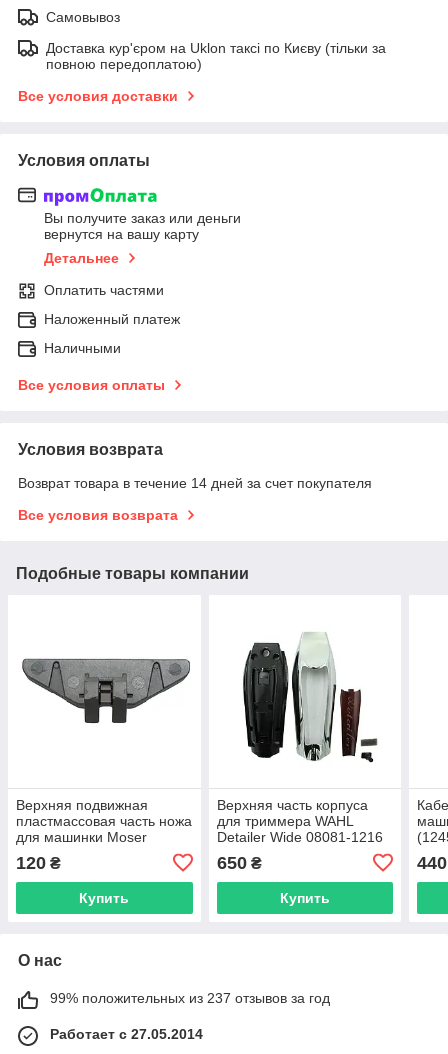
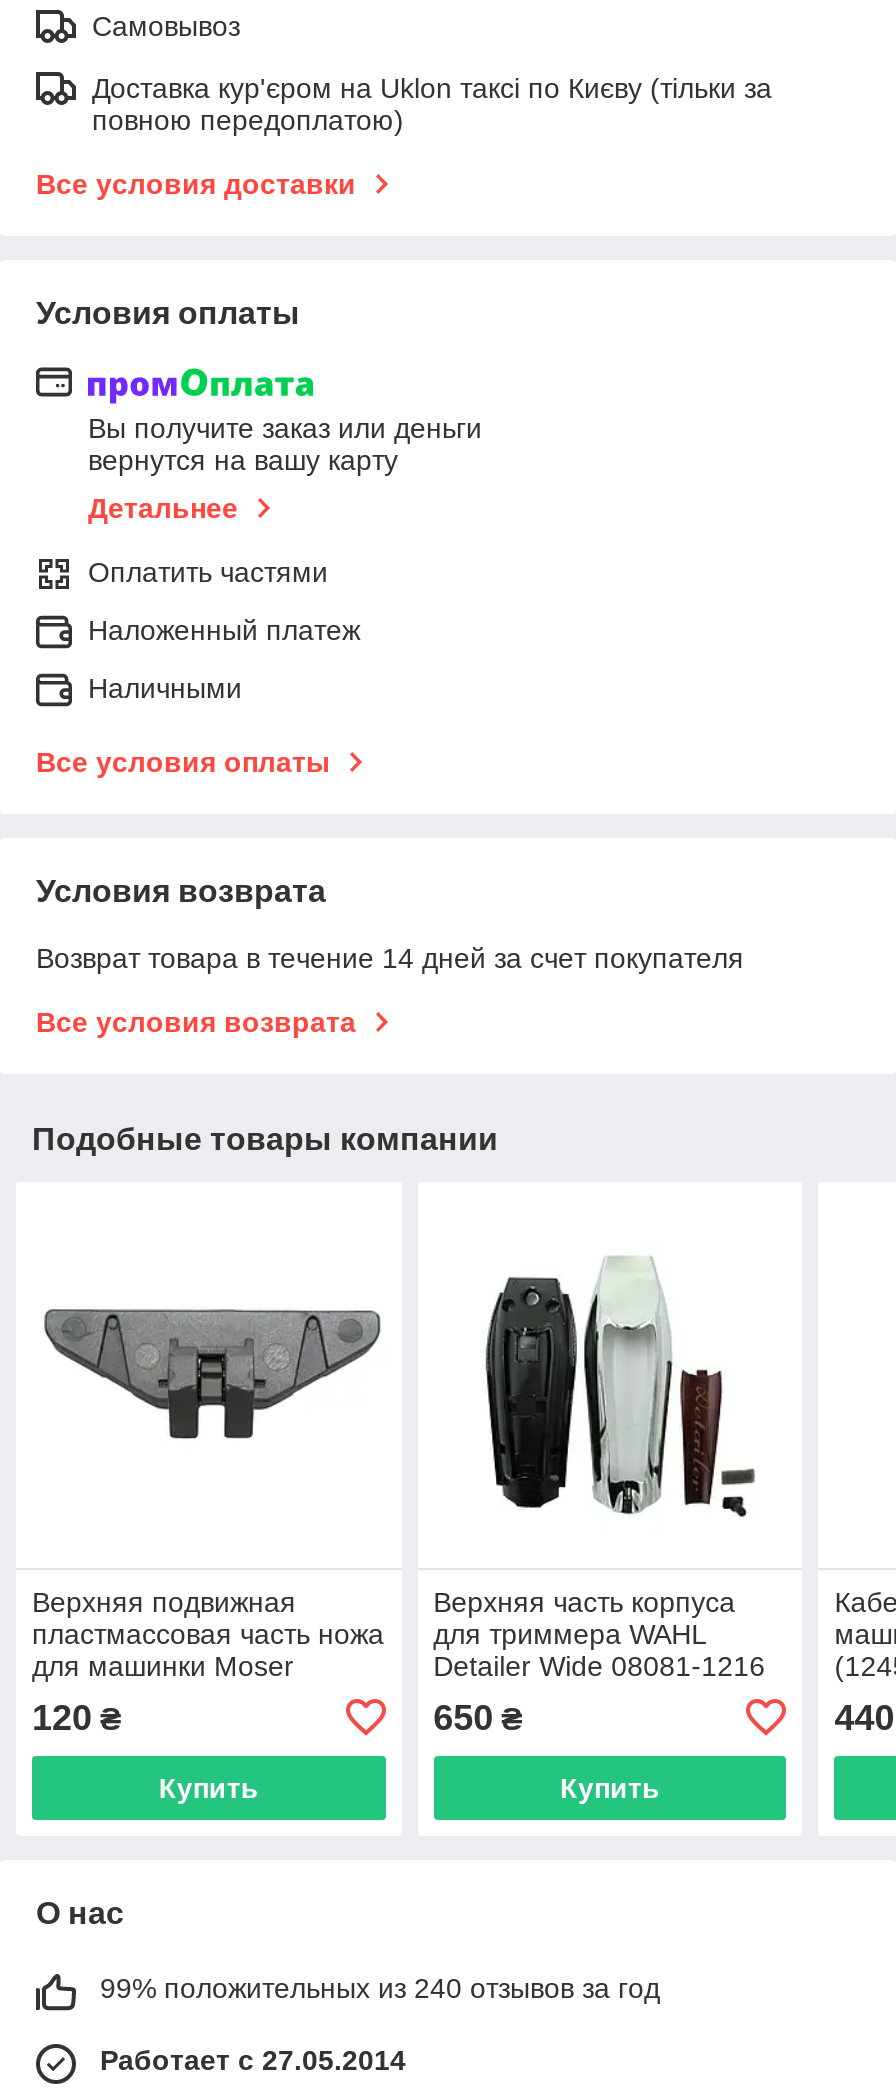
- 99% положительных из 237 отзывов за год
+ 99% положительных из 240 отзывов за год
